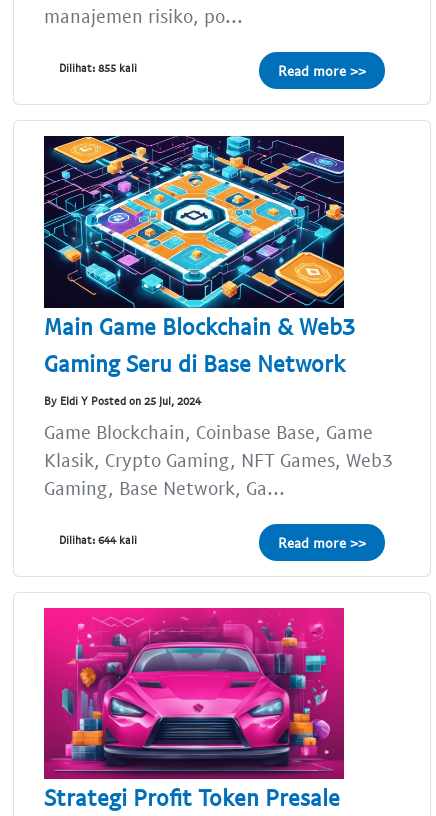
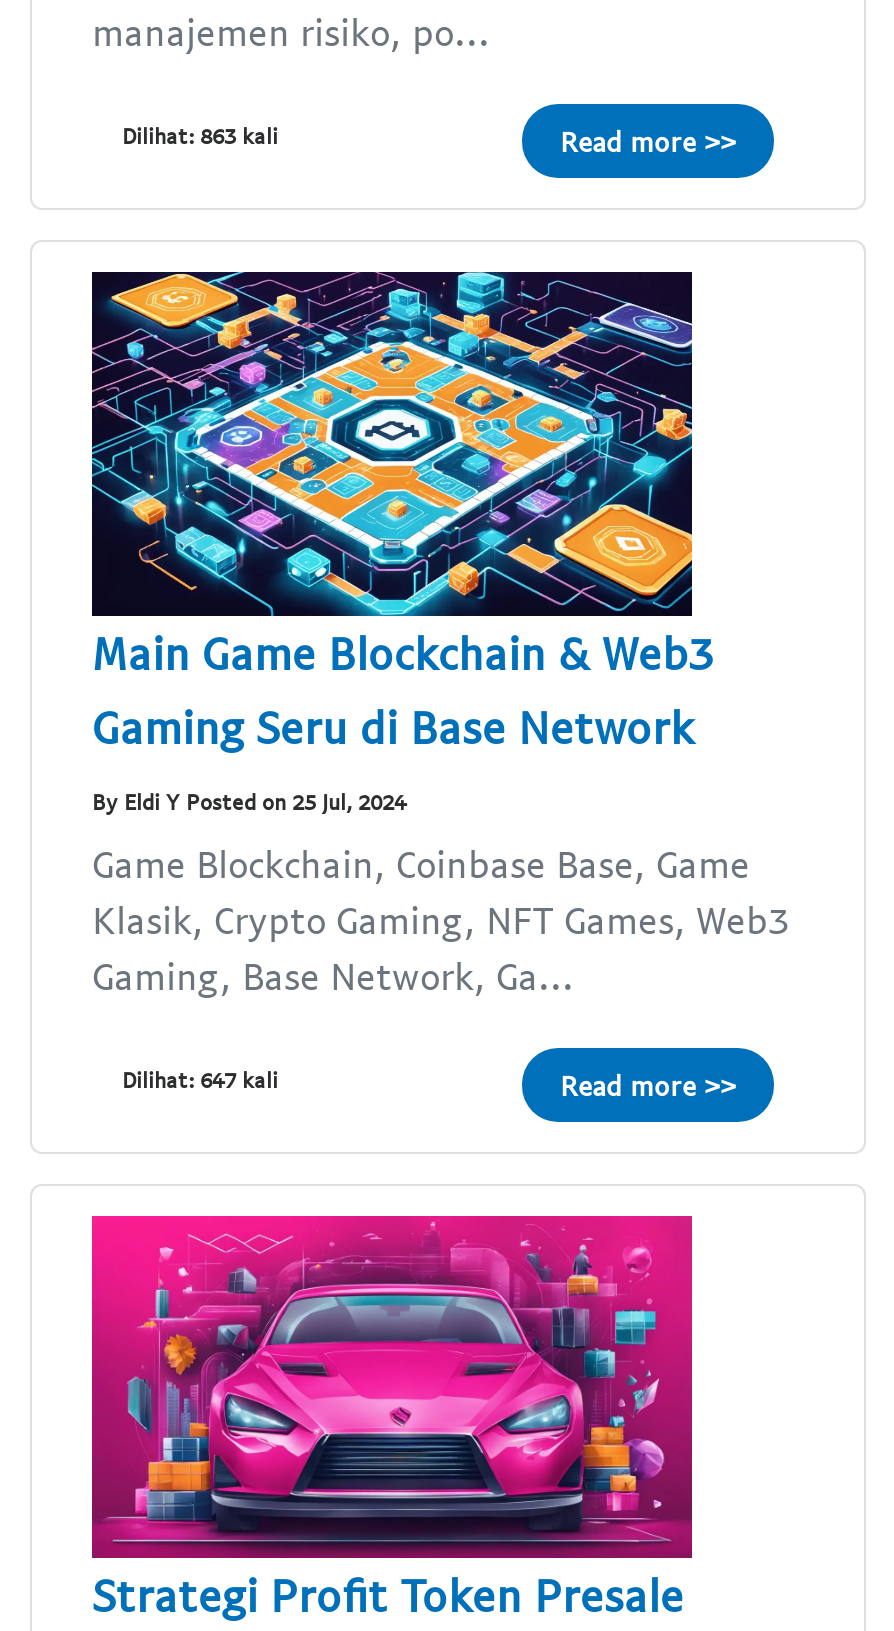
- Dilihat: 855 kali
+ Dilihat: 863 kali

- Dilihat: 644 kali
+ Dilihat: 647 kali
